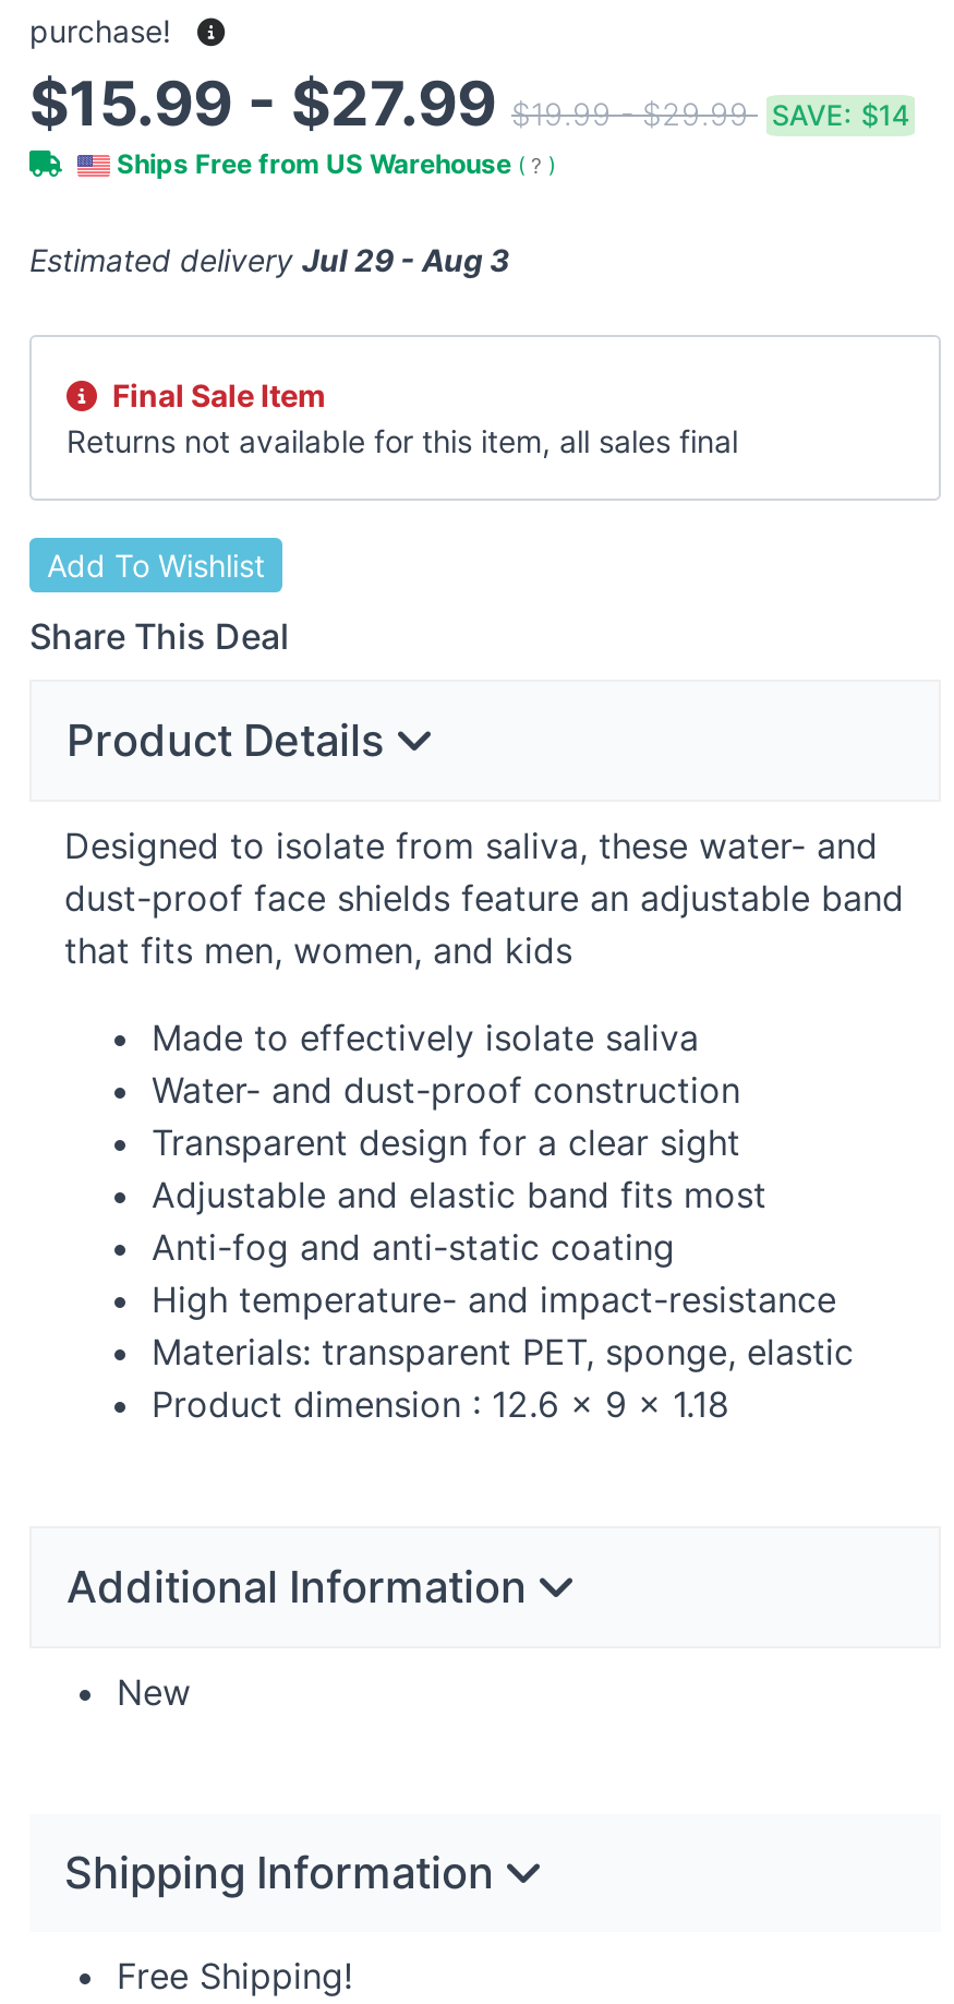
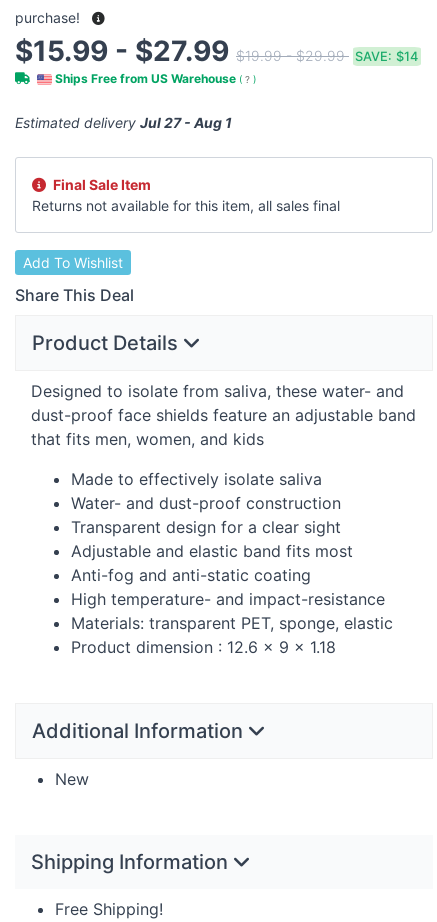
- Estimated delivery Jul 29 - Aug 3
+ Estimated delivery Jul 27 - Aug 1
